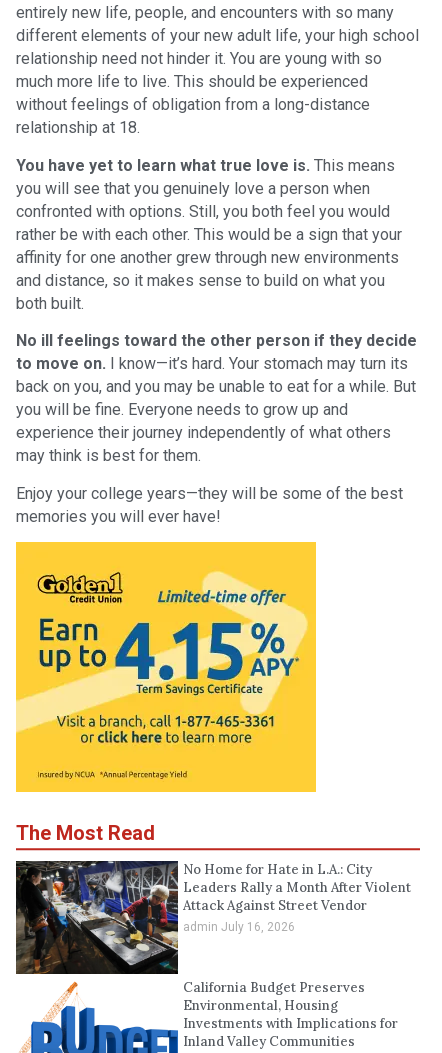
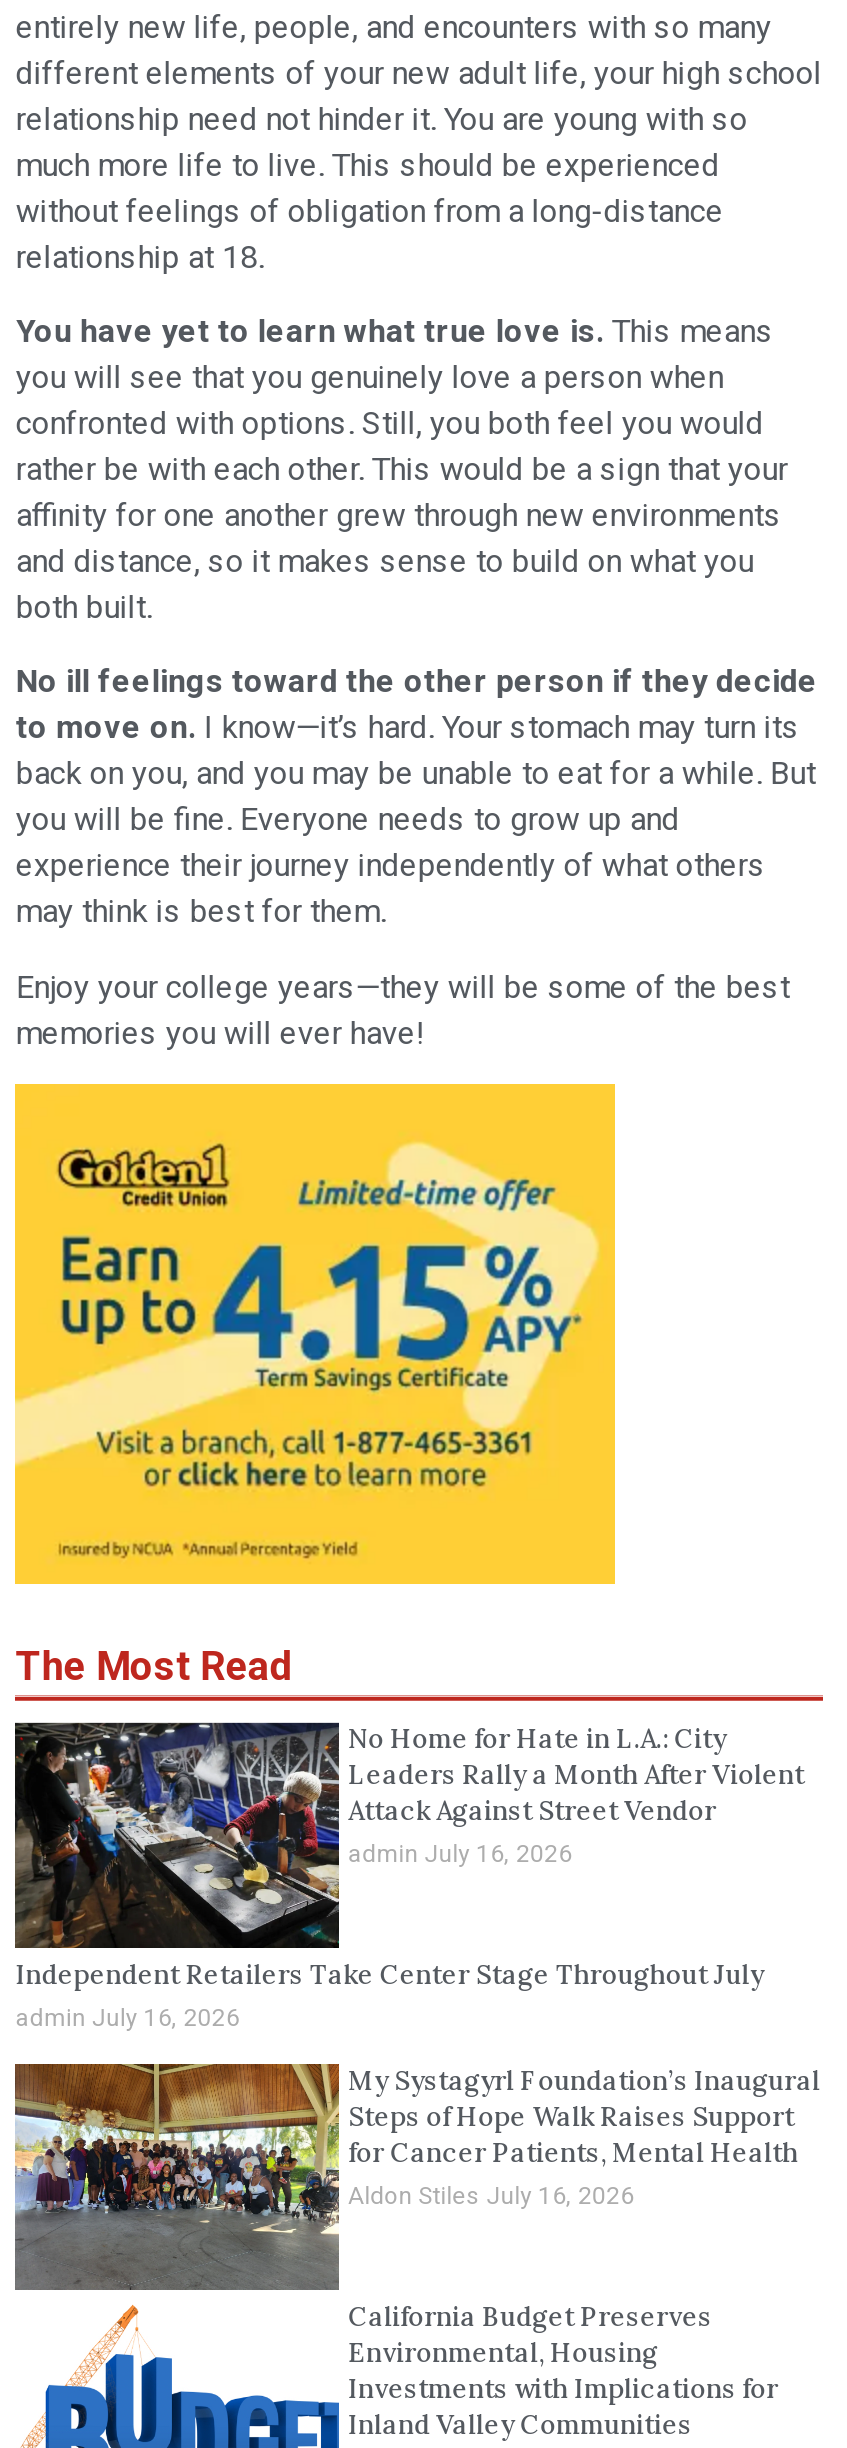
+ [image]
+ Independent Retailers Take Center Stage Throughout July
+ admin July 16, 2026
+ My Systagyrl Foundation’s Inaugural
+ Steps of Hope Walk Raises Support
+ for Cancer Patients, Mental Health
+ Aldon Stiles July 16, 2026
